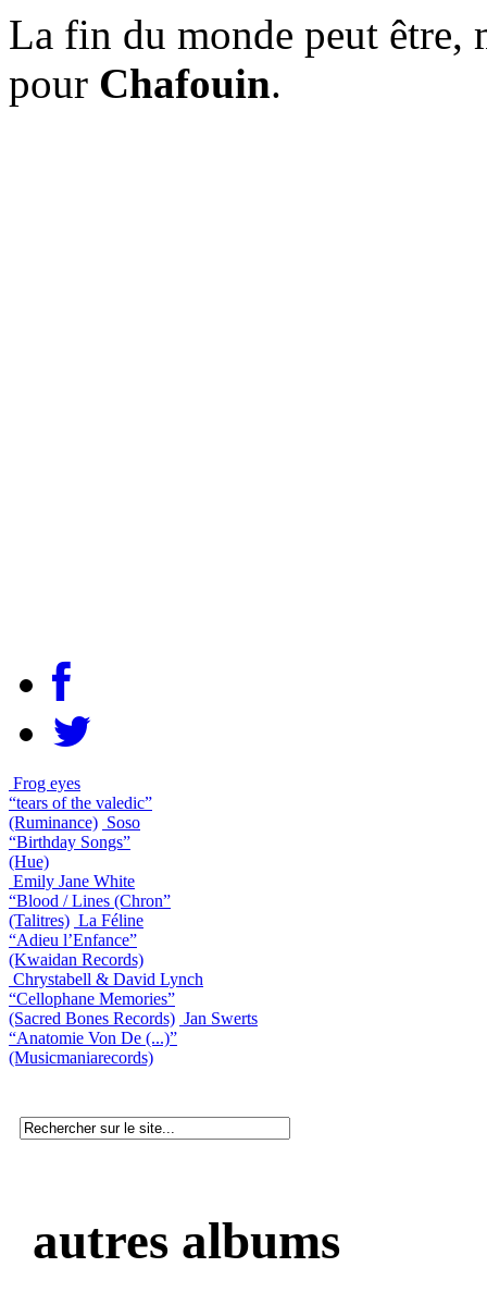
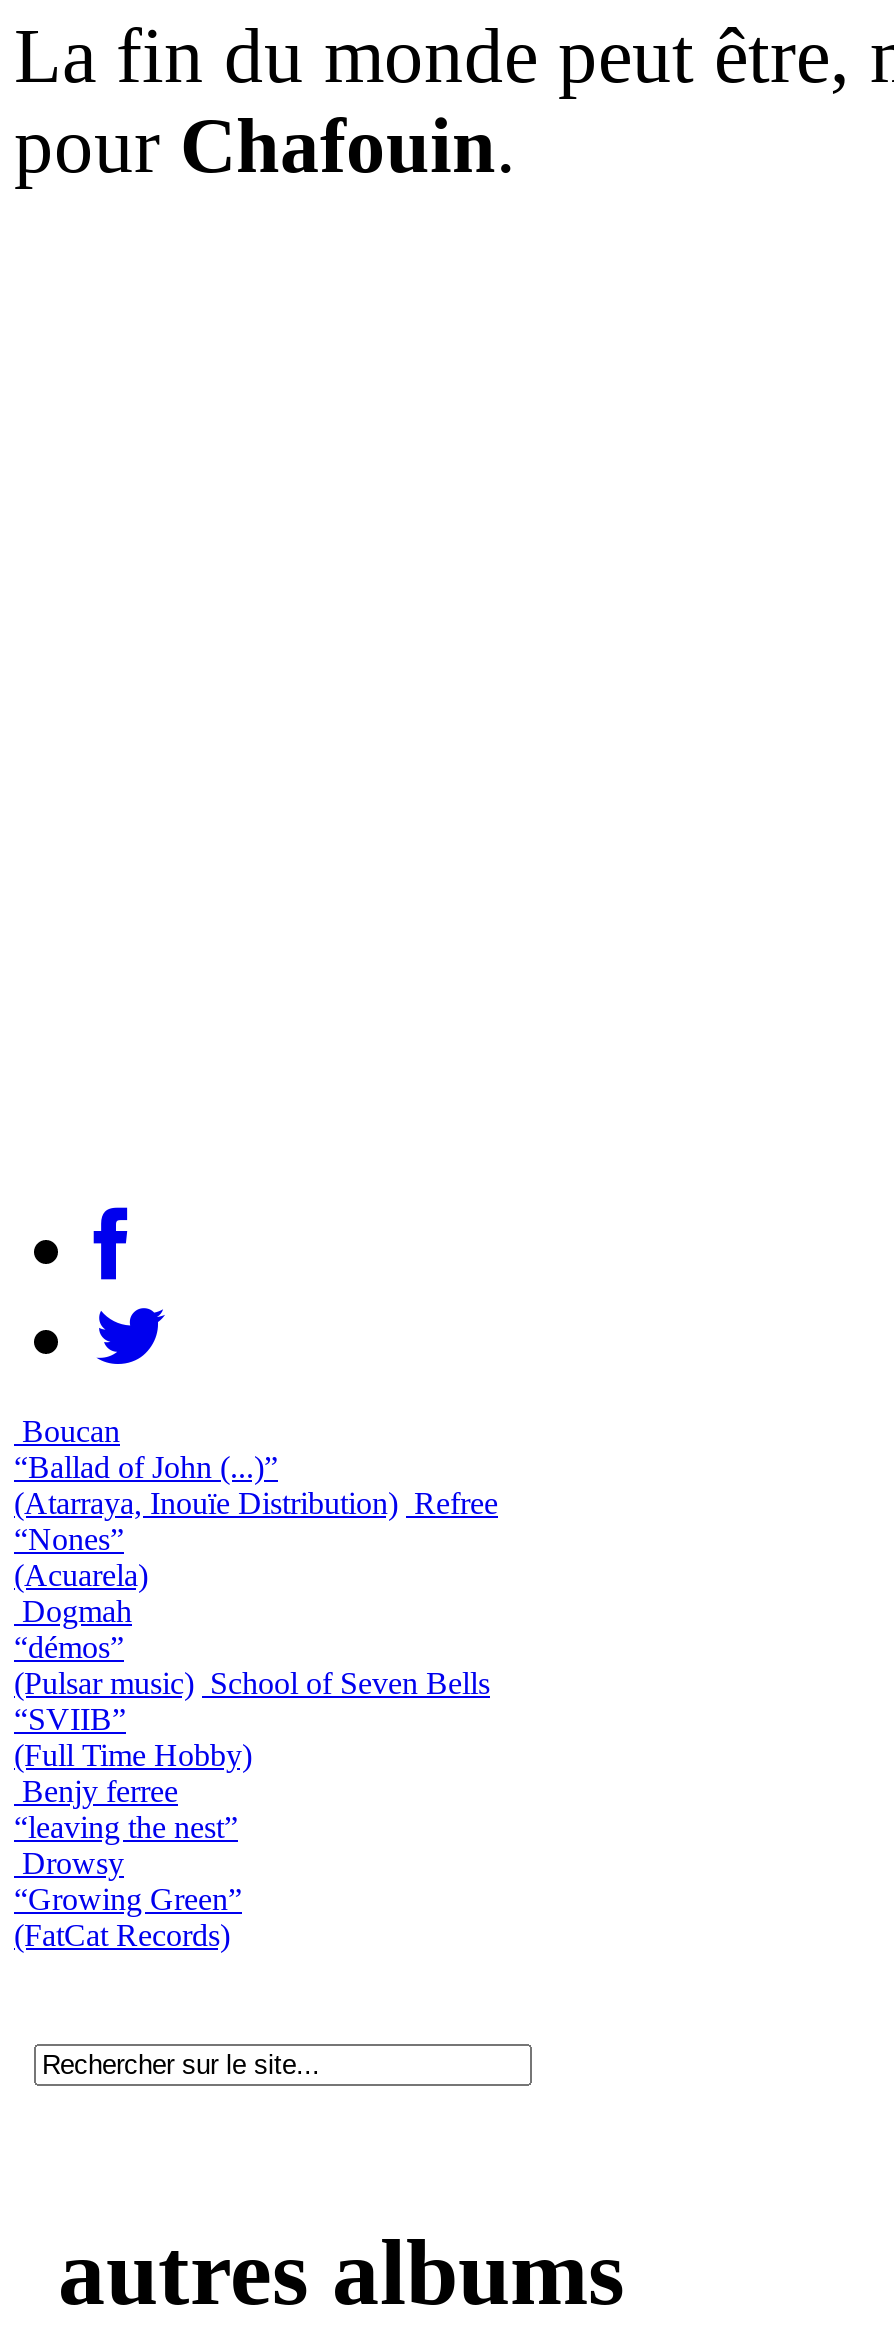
- Frog eyes
- “tears of the valedic”
- (Ruminance) Soso
- “Birthday Songs”
- (Hue)
- Emily Jane White
- “Blood / Lines (Chron”
- (Talitres) La Féline
- “Adieu l’Enfance”
- (Kwaidan Records)
- Chrystabell & David Lynch
- “Cellophane Memories”
- (Sacred Bones Records) Jan Swerts
- “Anatomie Von De (...)”
- (Musicmaniarecords)
+ Boucan
+ “Ballad of John (...)”
+ (Atarraya, Inouïe Distribution) Refree
+ “Nones”
+ (Acuarela)
+ Dogmah
+ “démos”
+ (Pulsar music) School of Seven Bells
+ “SVIIB”
+ (Full Time Hobby)
+ Benjy ferree
+ “leaving the nest”
+ Drowsy
+ “Growing Green”
+ (FatCat Records)
